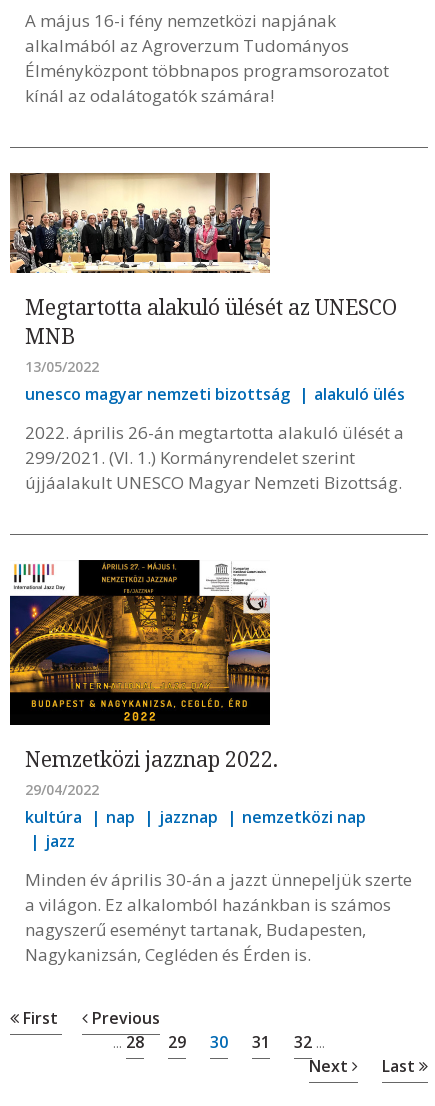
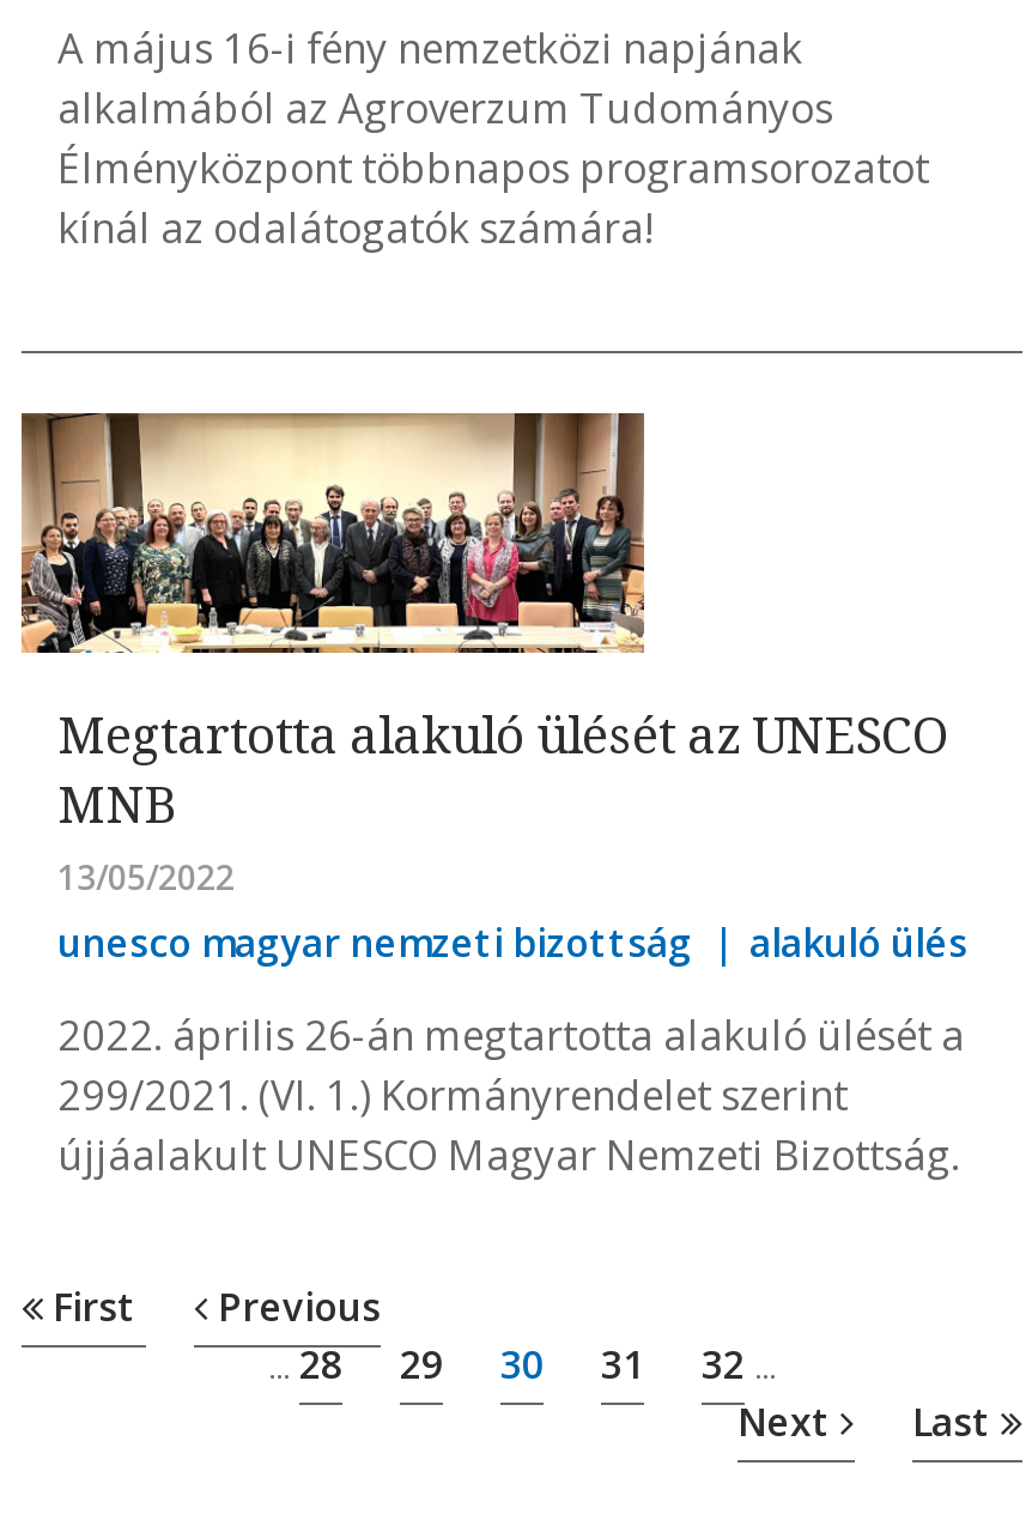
- [image]
- Nemzetközi jazznap 2022.
- 29/04/2022
- kultúra
- nap
- jazznap
- nemzetközi nap
- jazz
- Minden év április 30-án a jazzt ünnepeljük szerte
- a világon. Ez alkalomból hazánkban is számos
- nagyszerű eseményt tartanak, Budapesten,
- Nagykanizsán, Cegléden és Érden is.
